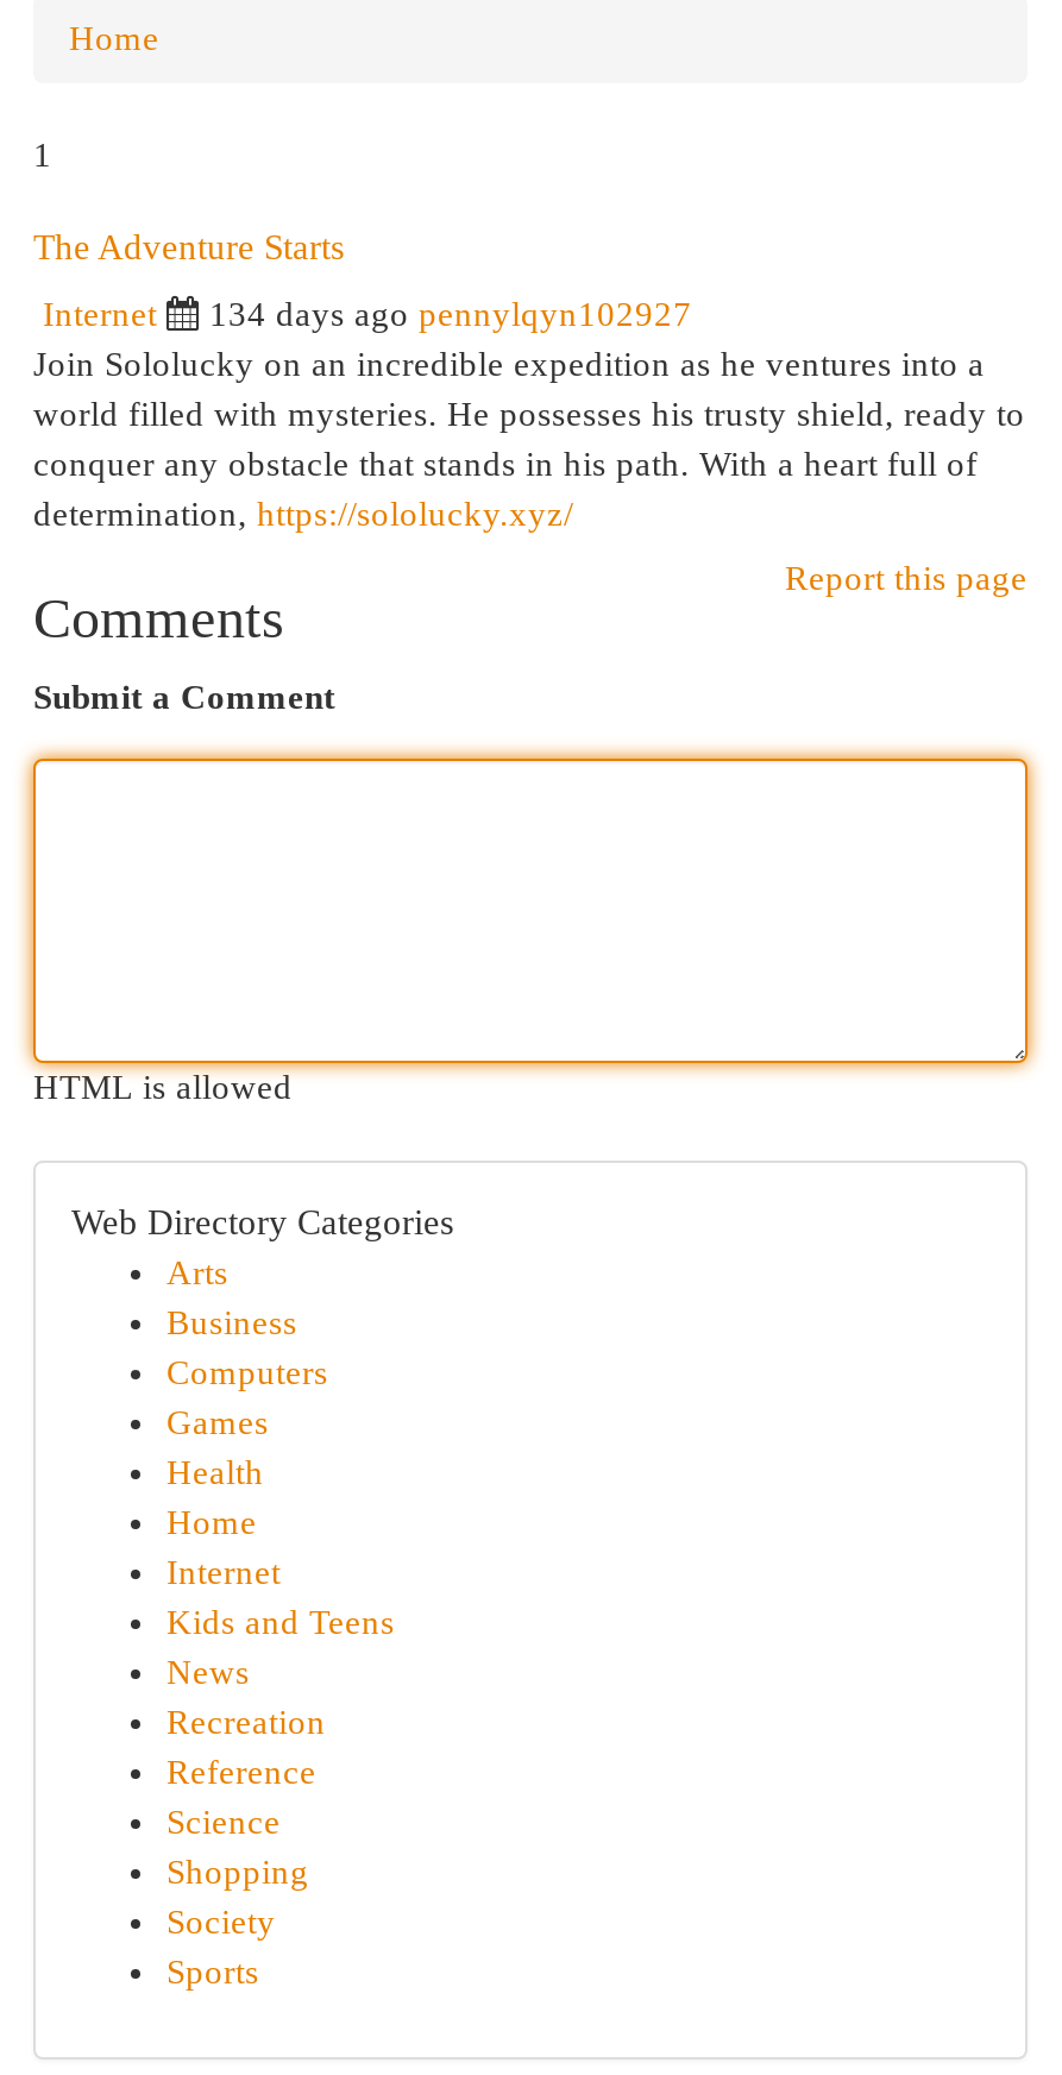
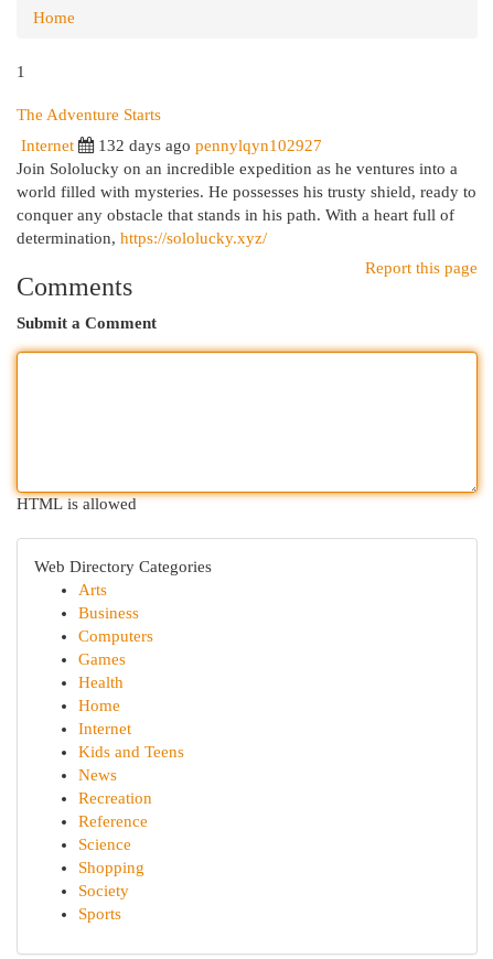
- 134 days ago pennylqyn102927
+ 132 days ago pennylqyn102927
